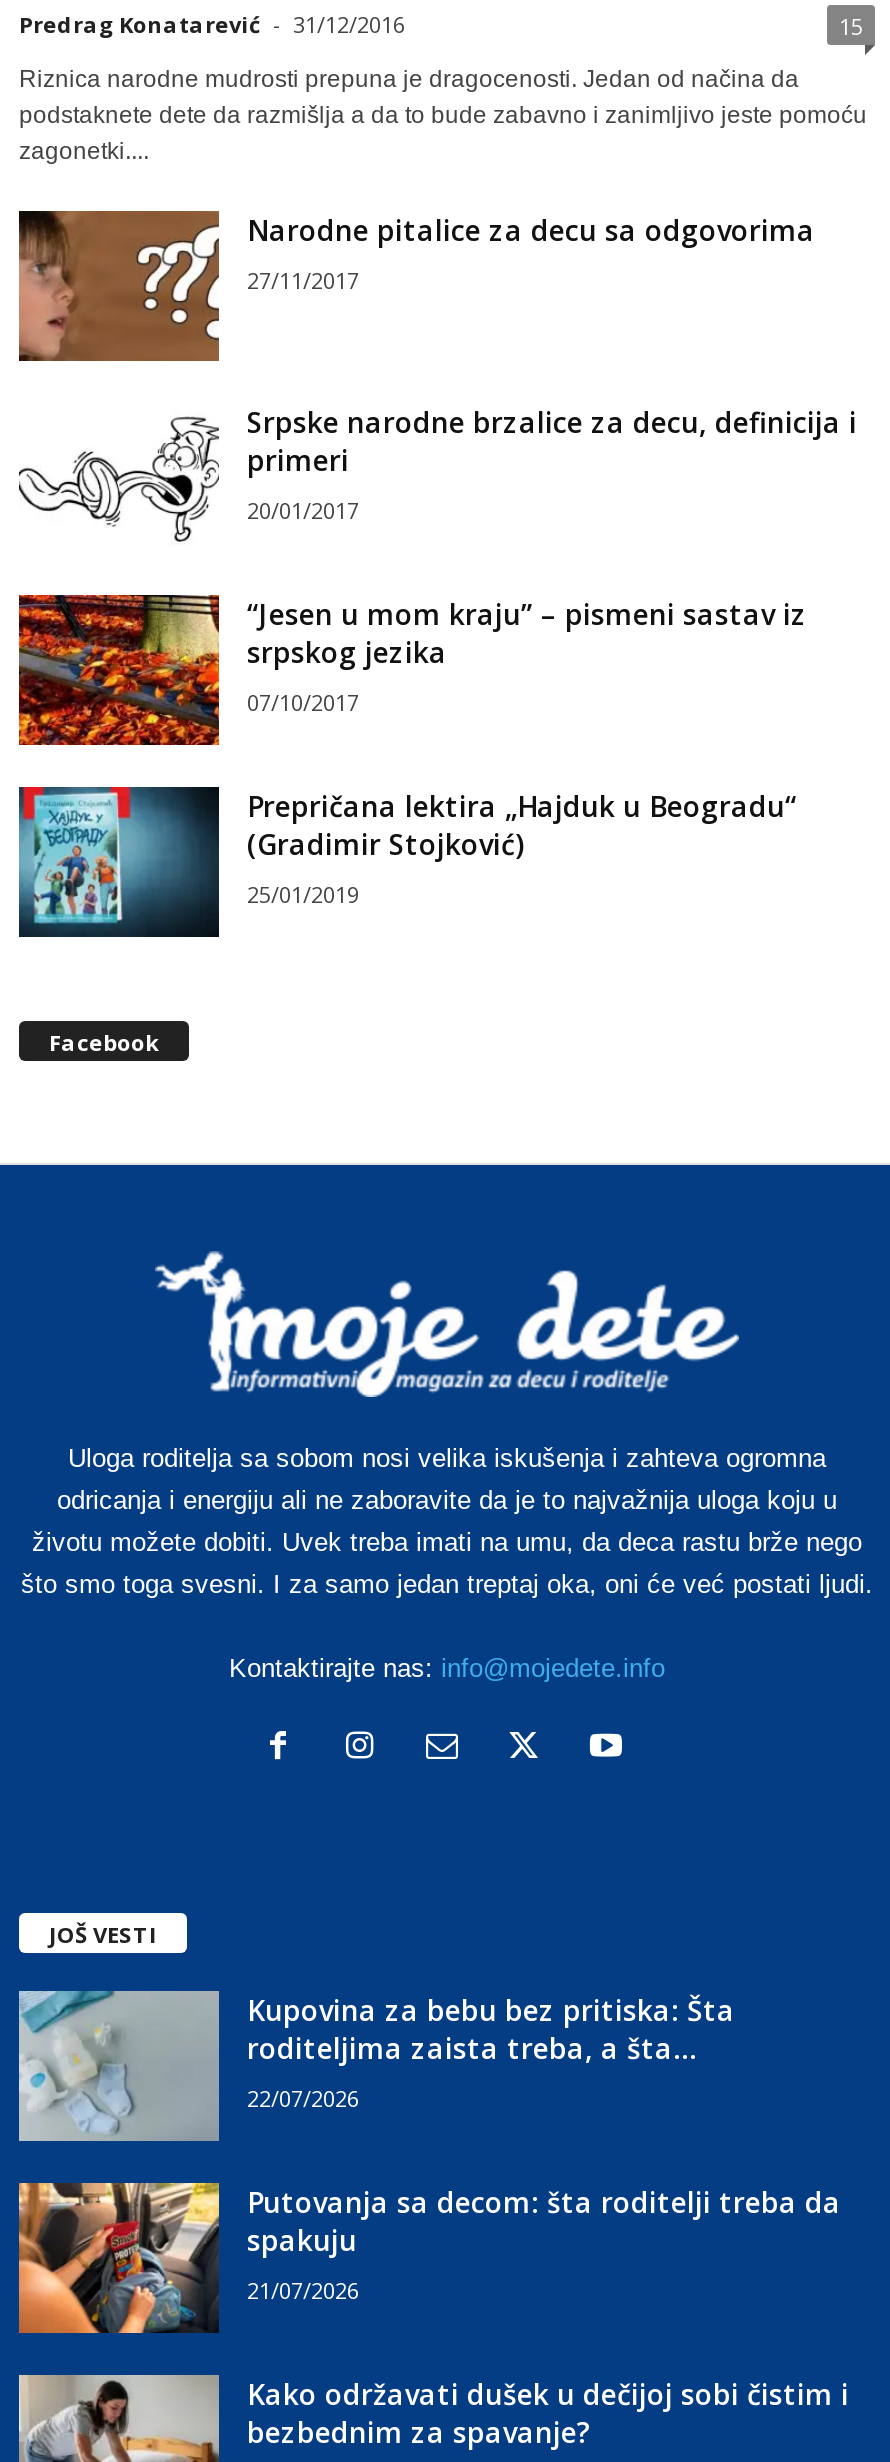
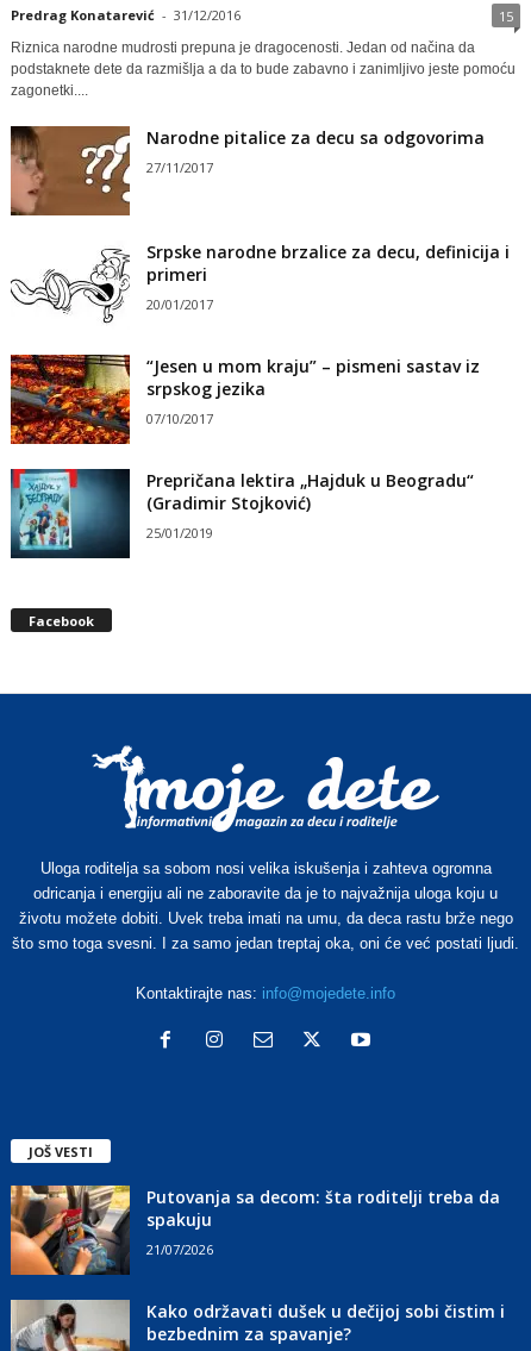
- [image]
- Kupovina za bebu bez pritiska: Šta
- roditeljima zaista treba, a šta...
- 22/07/2026
